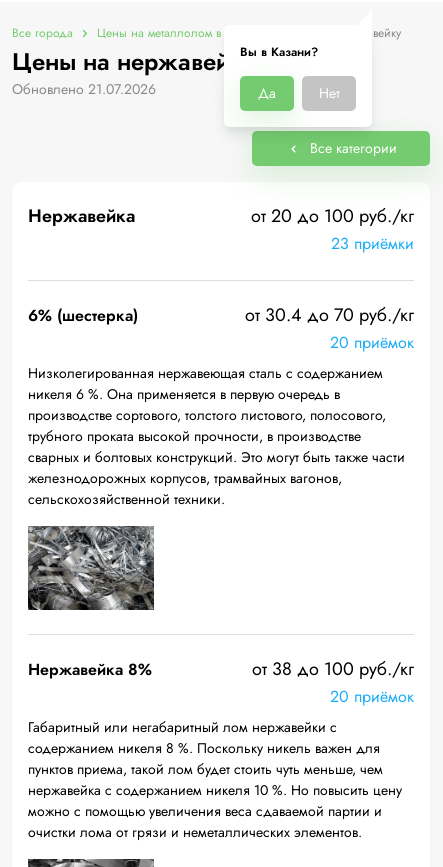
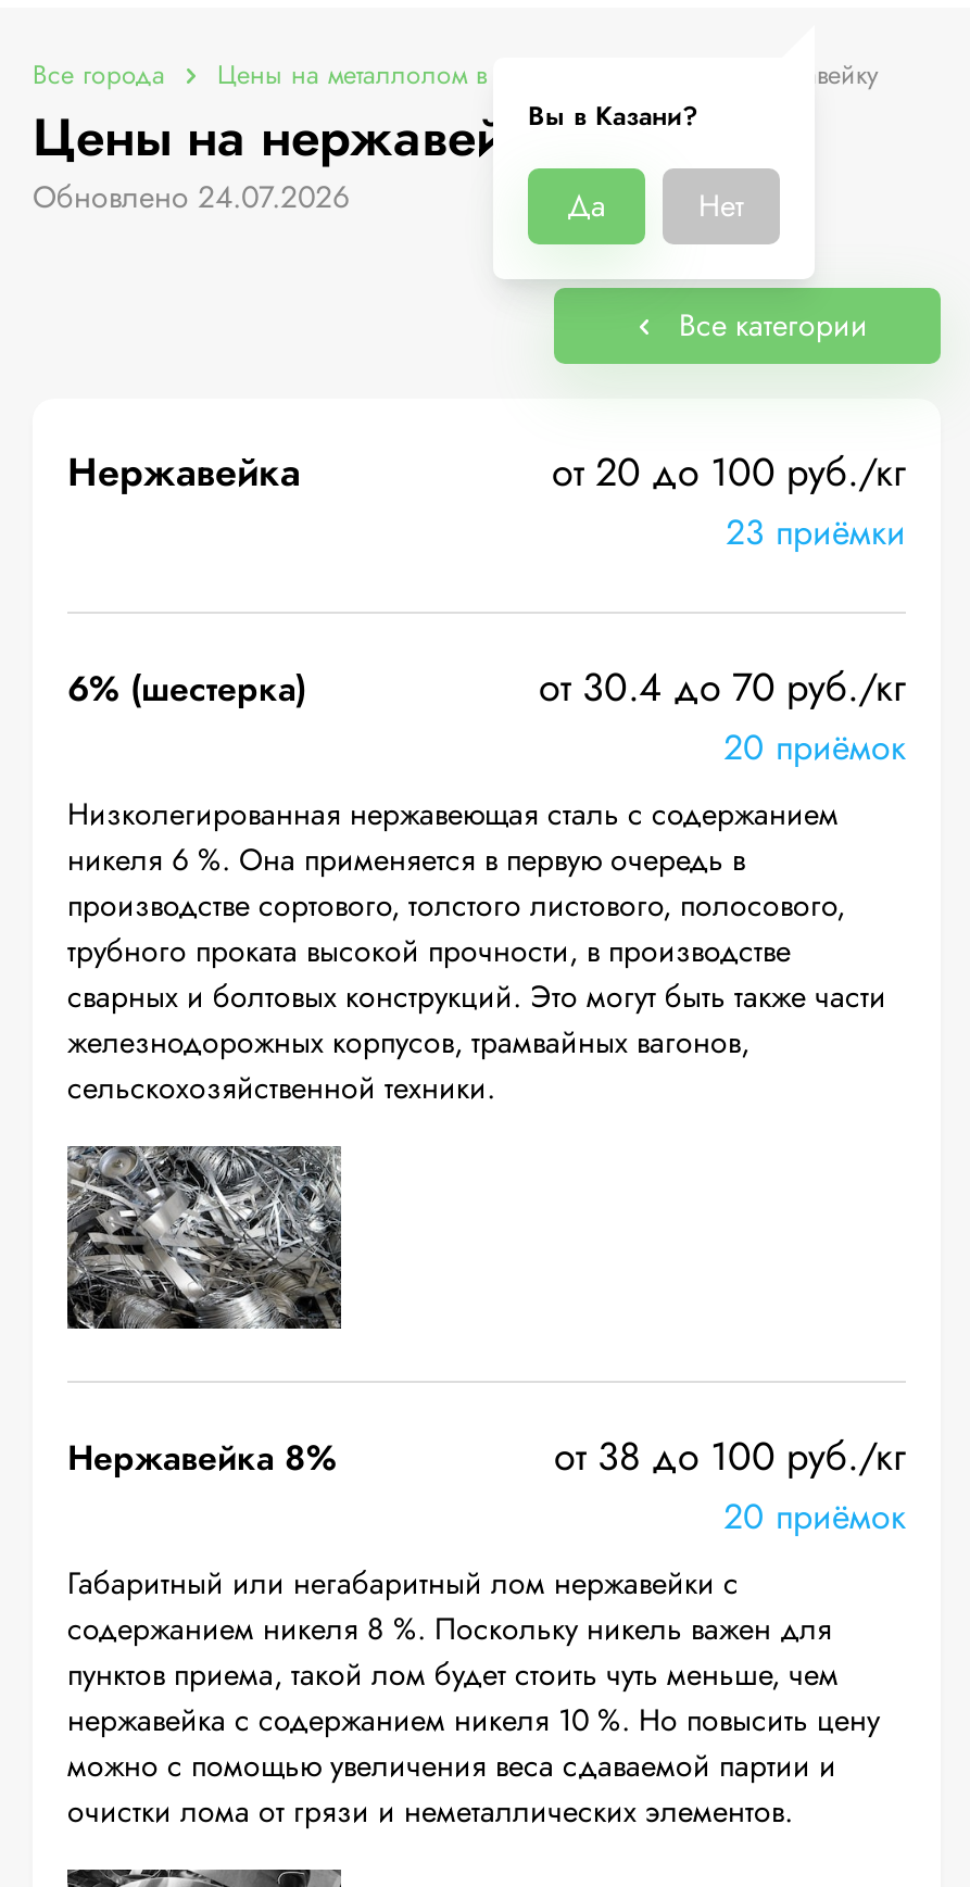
- Обновлено 21.07.2026
+ Обновлено 24.07.2026
